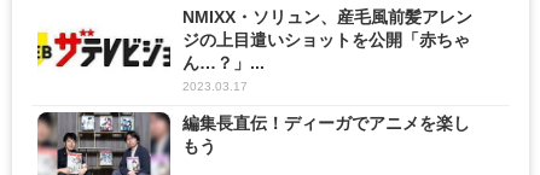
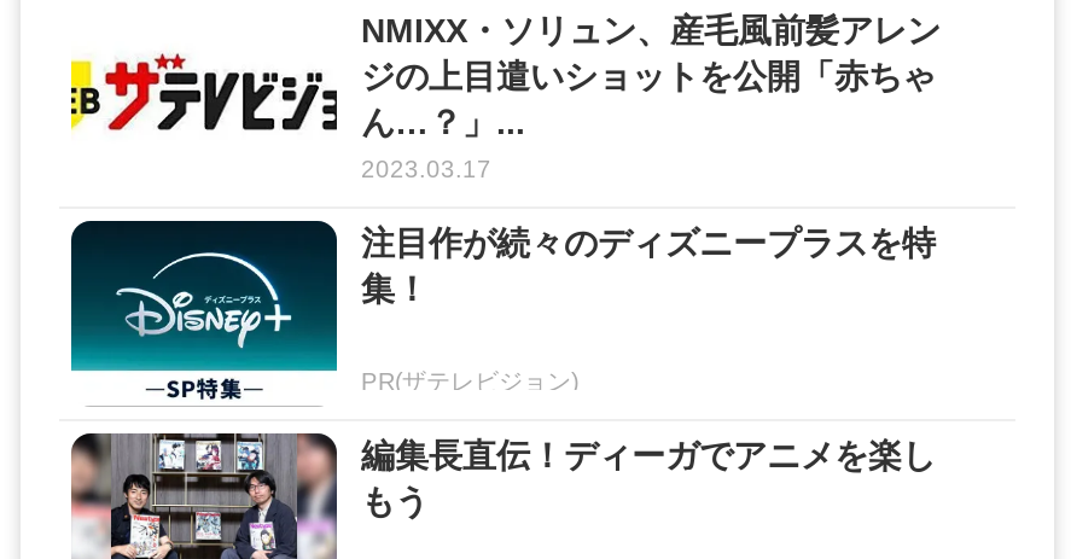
+ [image]
+ 注目作が続々のディズニープラスを特
+ 集！
+ PR(ザテレビジョン)
